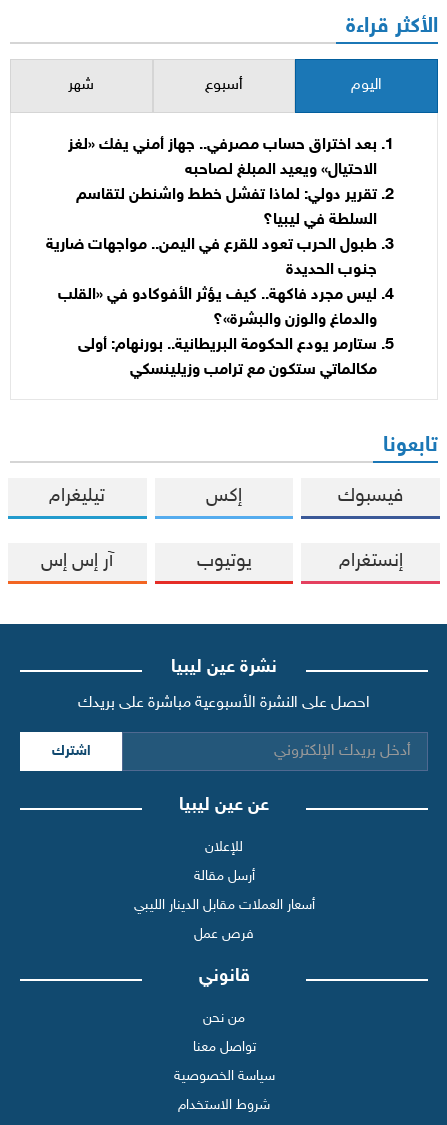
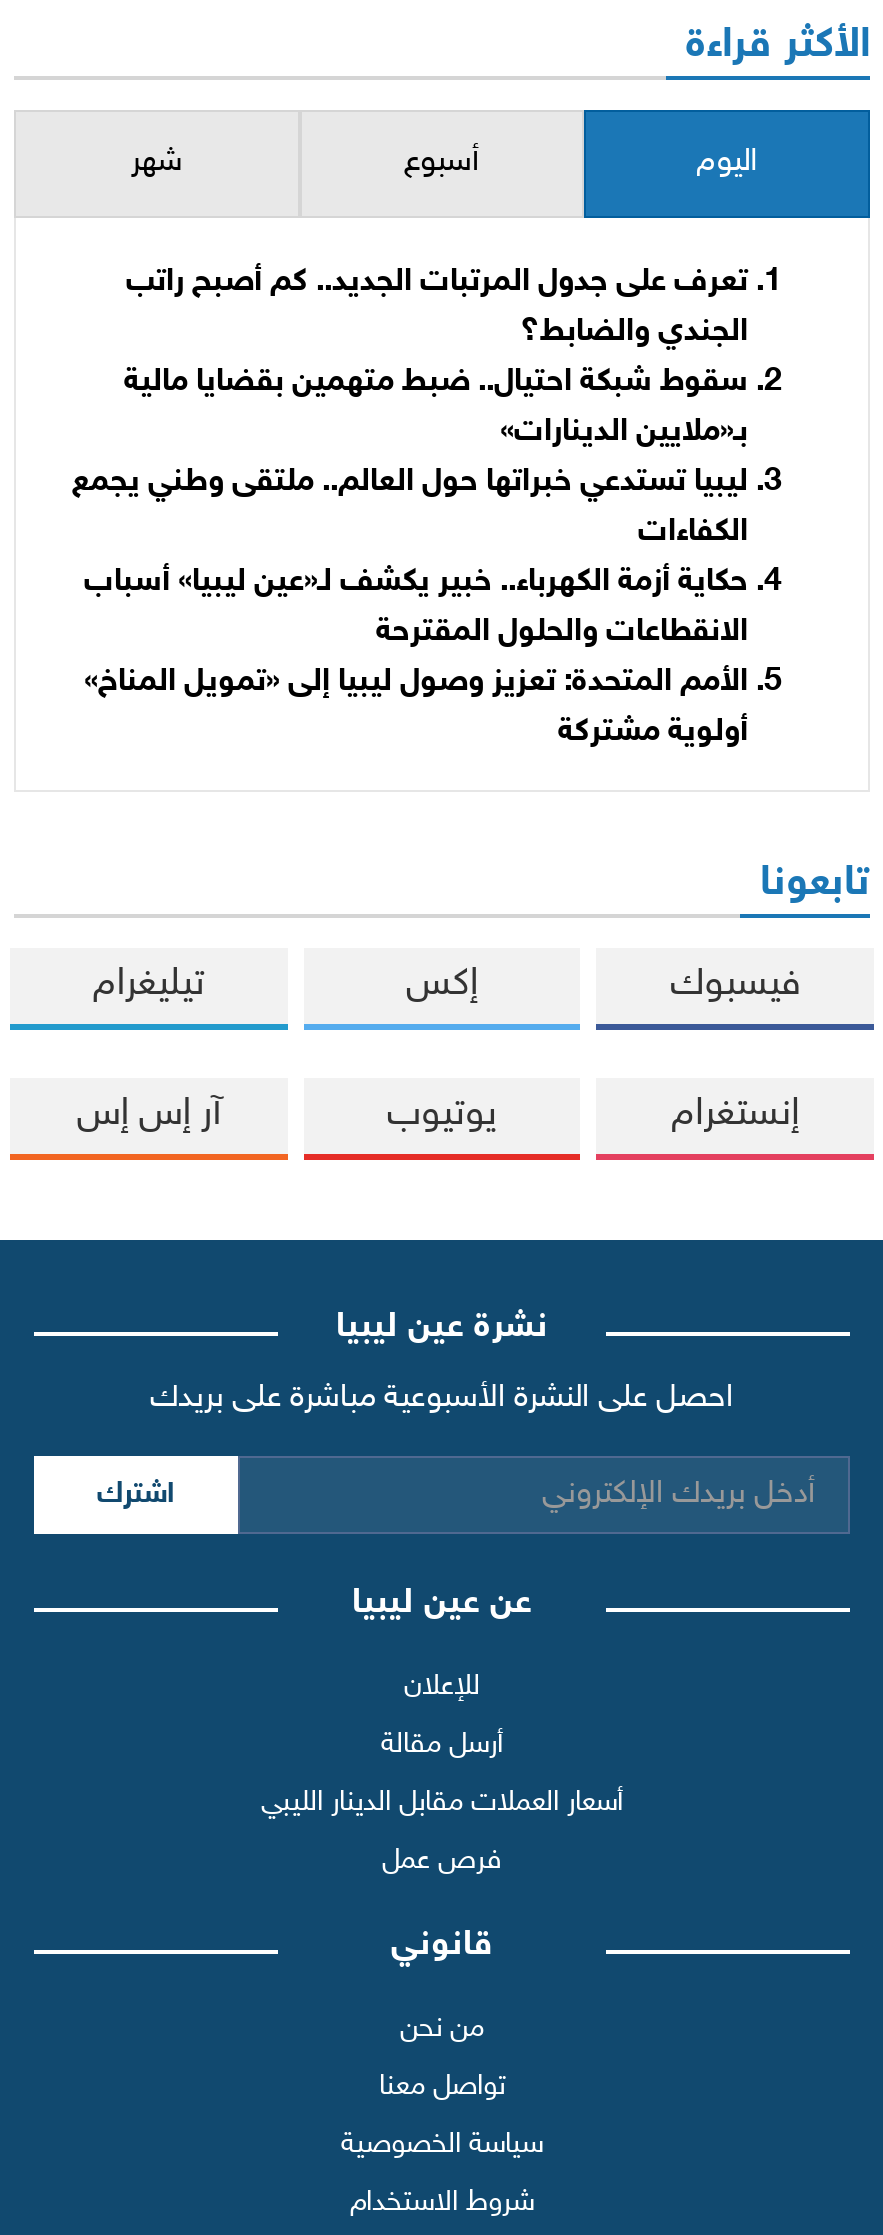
- بعد اختراق حساب مصرفي.. جهاز أمني يفك «لغز
- الاحتيال» ويعيد المبلغ لصاحبه
- تقرير دولي: لماذا تفشل خطط واشنطن لتقاسم
- السلطة في ليبيا؟
- طبول الحرب تعود للقرع في اليمن.. مواجهات ضارية
- جنوب الحديدة
- ليس مجرد فاكهة.. كيف يؤثر الأفوكادو في «القلب
- والدماغ والوزن والبشرة»؟
- ستارمر يودع الحكومة البريطانية.. بورنهام: أولى
- مكالماتي ستكون مع ترامب وزيلينسكي
+ تعرف على جدول المرتبات الجديد.. كم أصبح راتب
+ الجندي والضابط؟
+ سقوط شبكة احتيال.. ضبط متهمين بقضايا مالية
+ بـ«ملايين الدينارات»
+ ليبيا تستدعي خبراتها حول العالم.. ملتقى وطني يجمع
+ الكفاءات
+ حكاية أزمة الكهرباء.. خبير يكشف لـ«عين ليبيا» أسباب
+ الانقطاعات والحلول المقترحة
+ الأمم المتحدة: تعزيز وصول ليبيا إلى «تمويل المناخ»
+ أولوية مشتركة
